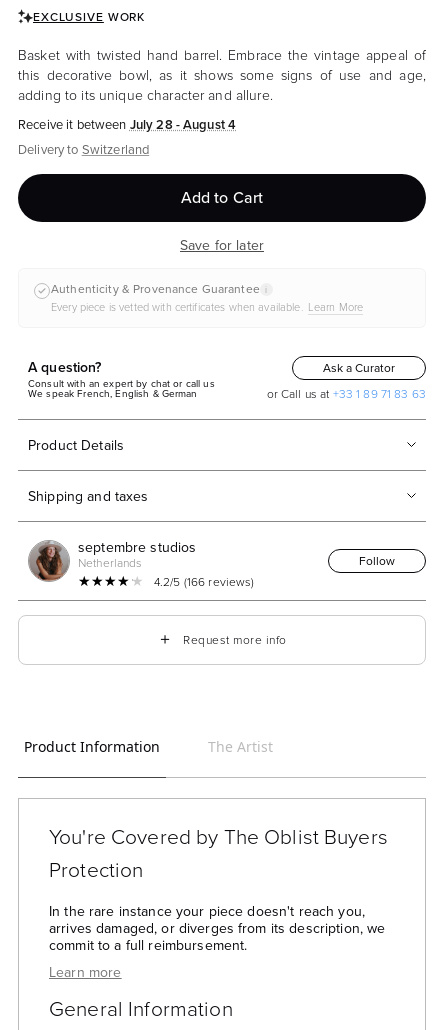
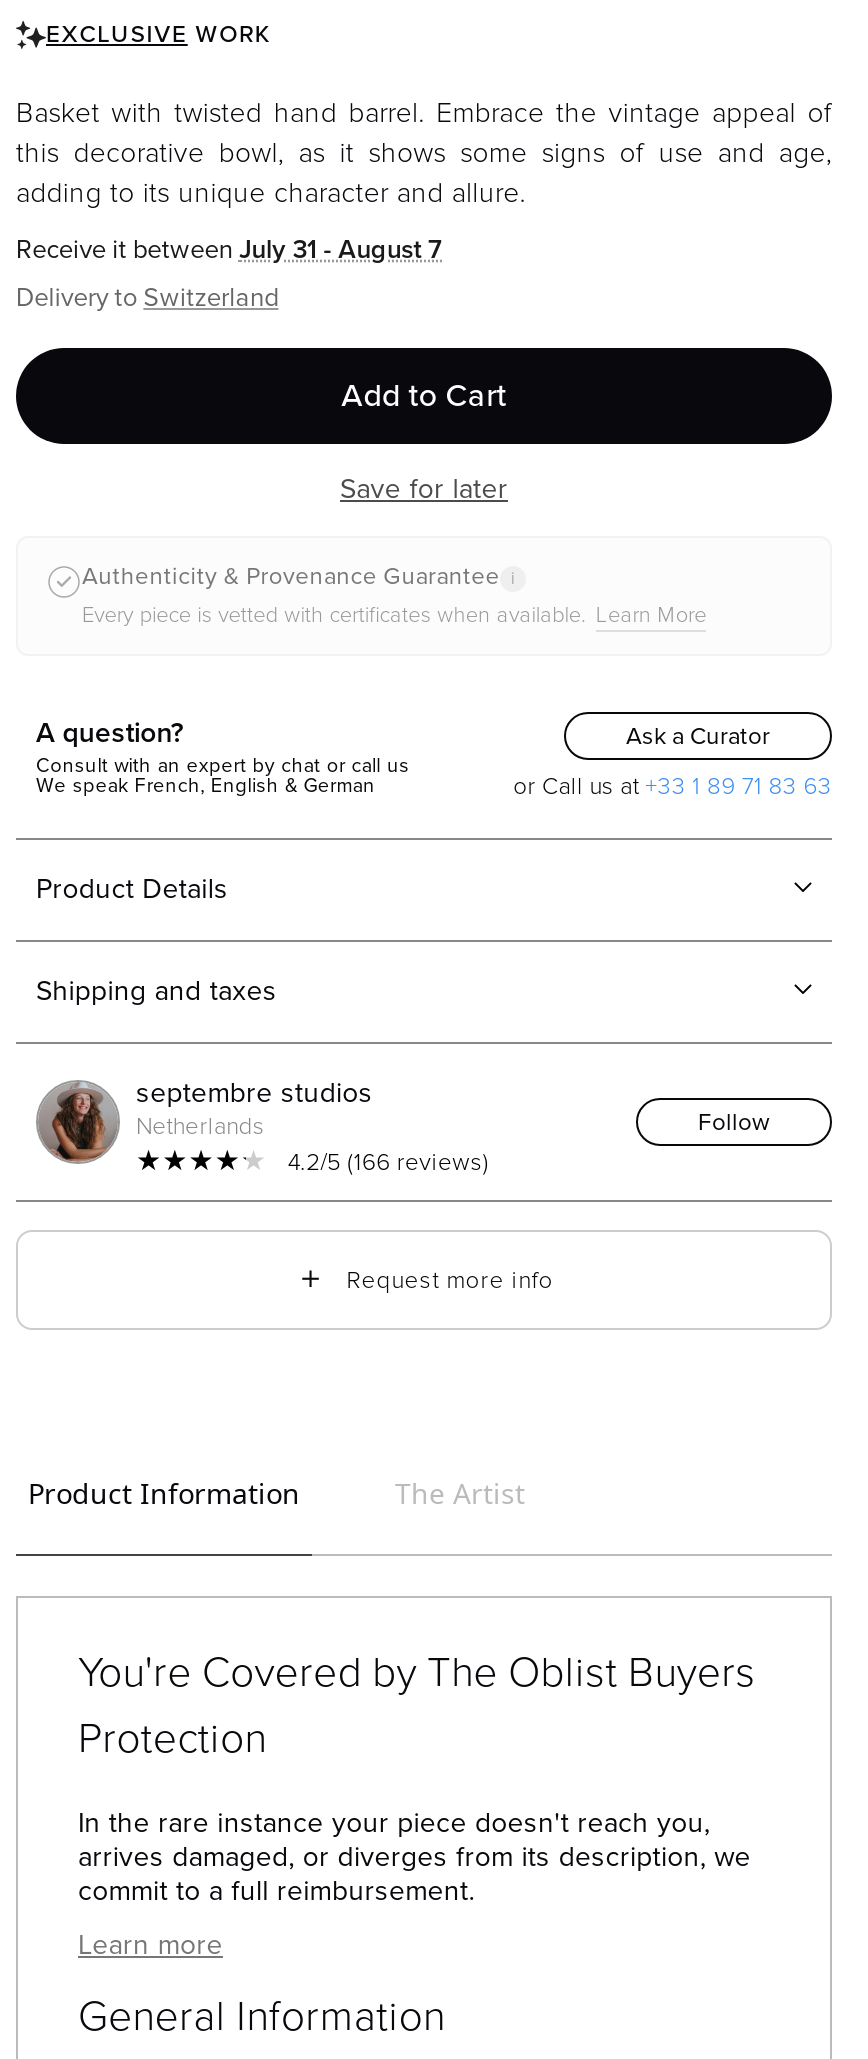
- Receive it between July 28 - August 4
+ Receive it between July 31 - August 7
